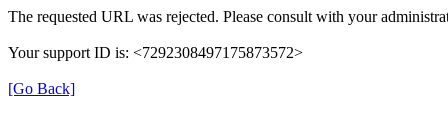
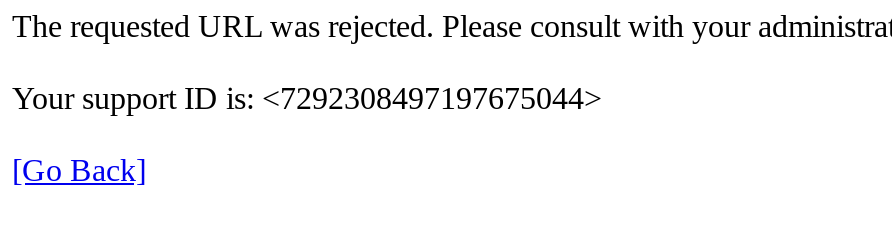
- Your support ID is: <7292308497175873572>
+ Your support ID is: <7292308497197675044>
